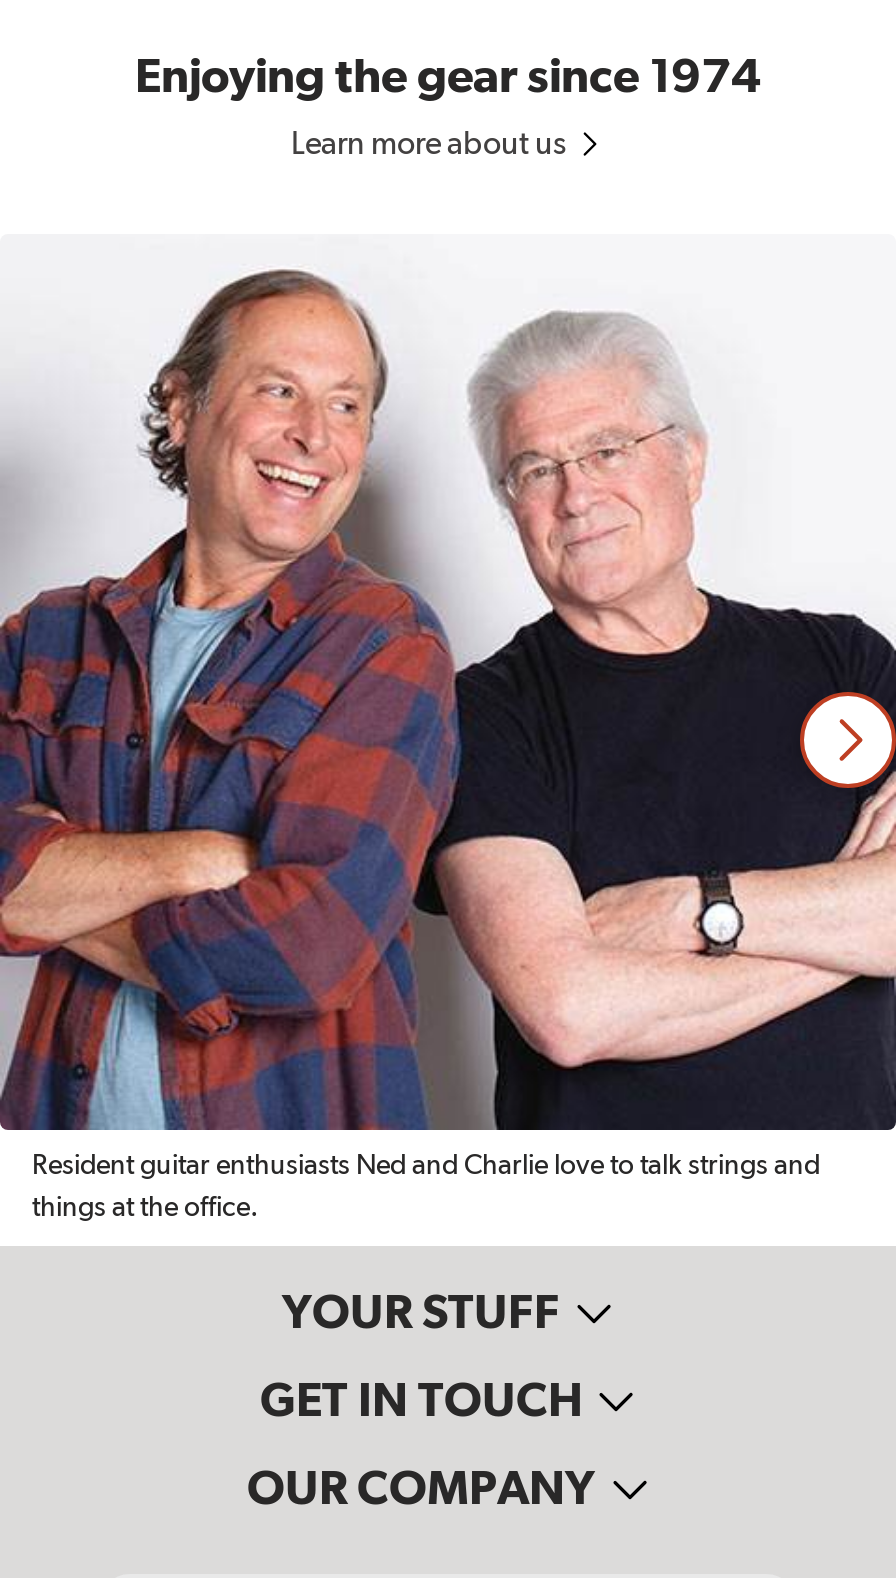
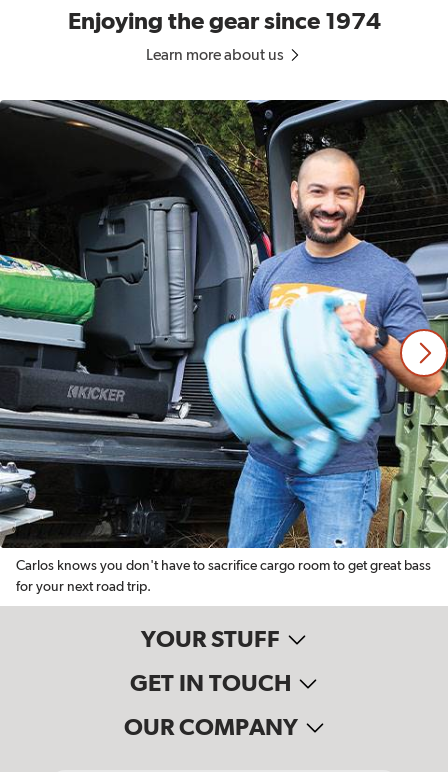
- [image]
- Resident guitar enthusiasts Ned and Charlie love to talk strings and
+ [image]
+ Carlos knows you don't have to sacrifice cargo room to get great bass

- things at the office.
+ for your next road trip.
